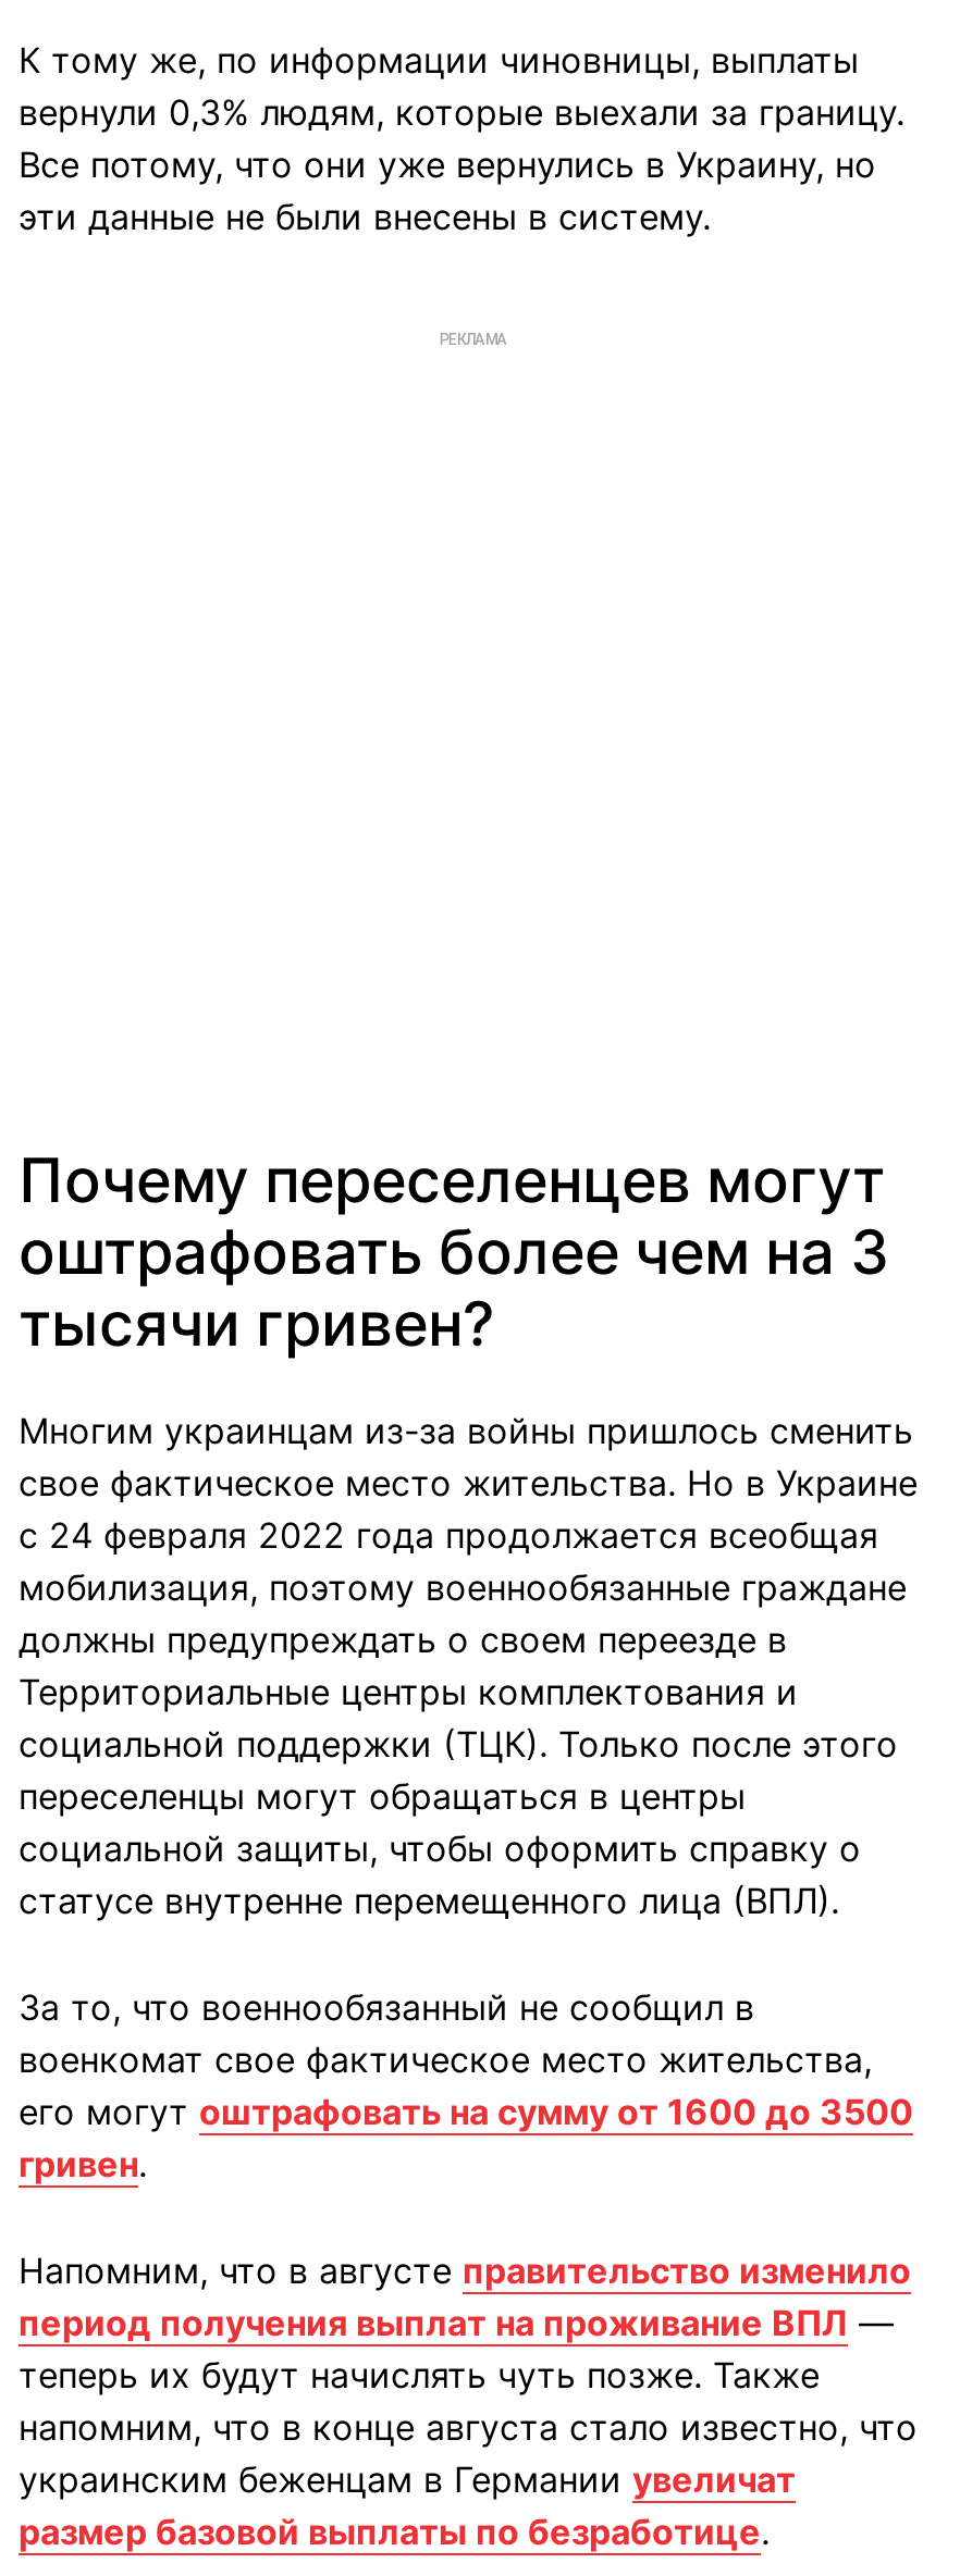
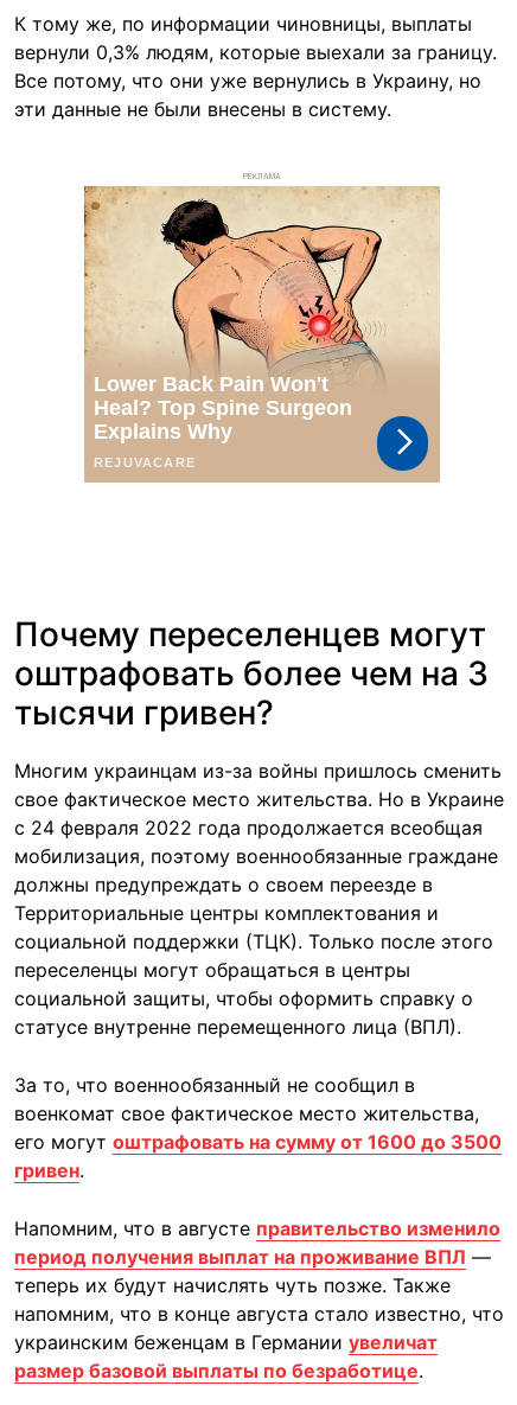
+ [image]
